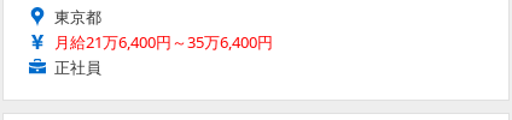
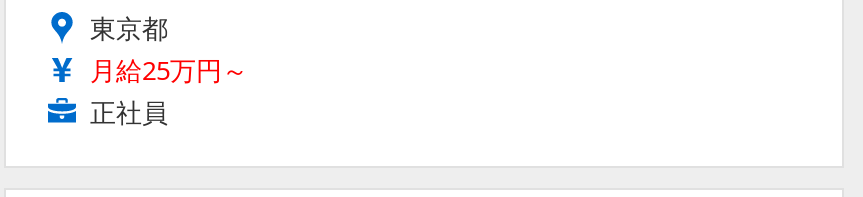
- 月給21万6,400円～35万6,400円
+ 月給25万円～
